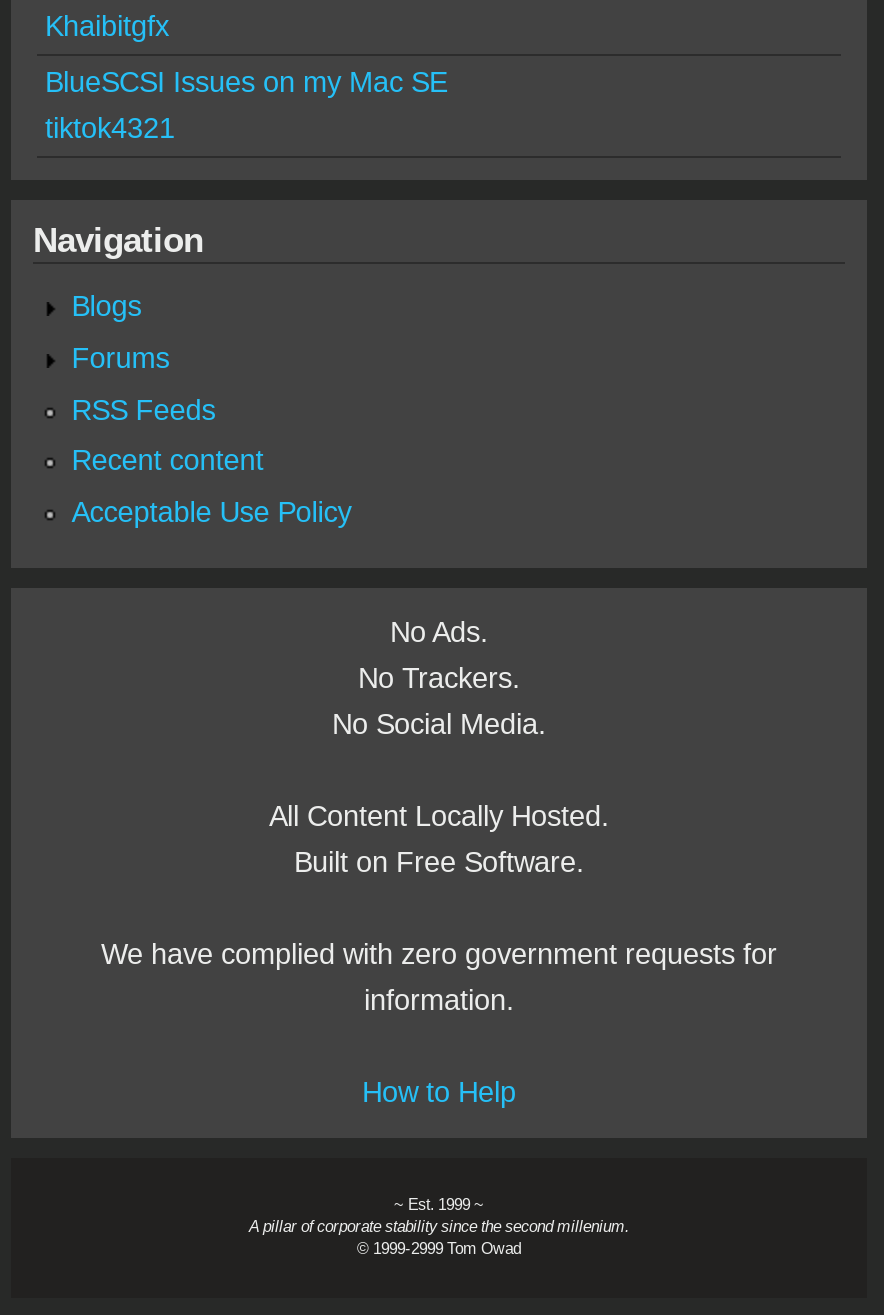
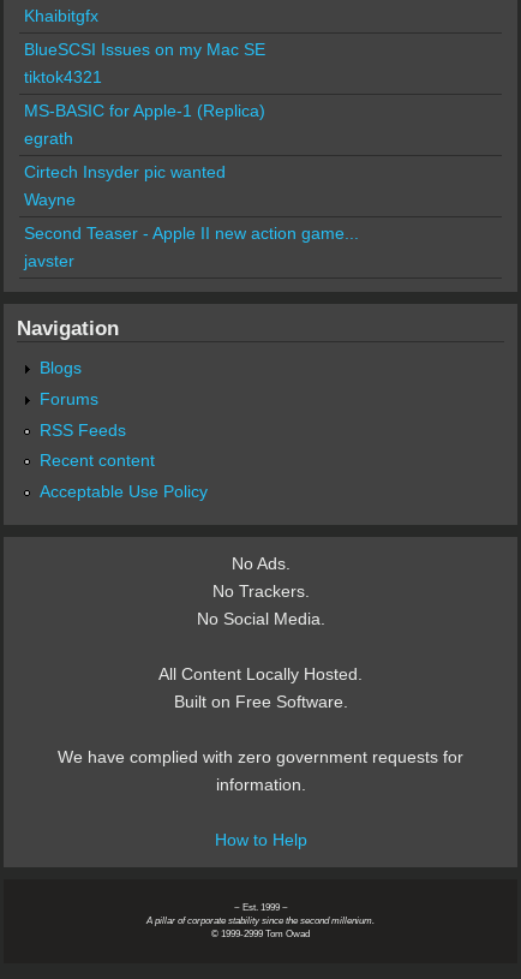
+ MS-BASIC for Apple-1 (Replica)
+ egrath
+ Cirtech Insyder pic wanted
+ Wayne
+ Second Teaser - Apple II new action game...
+ javster
